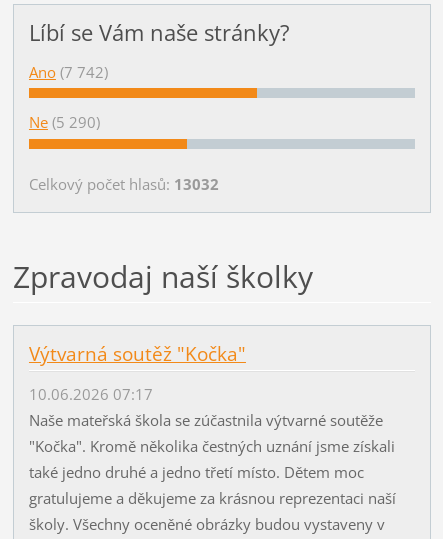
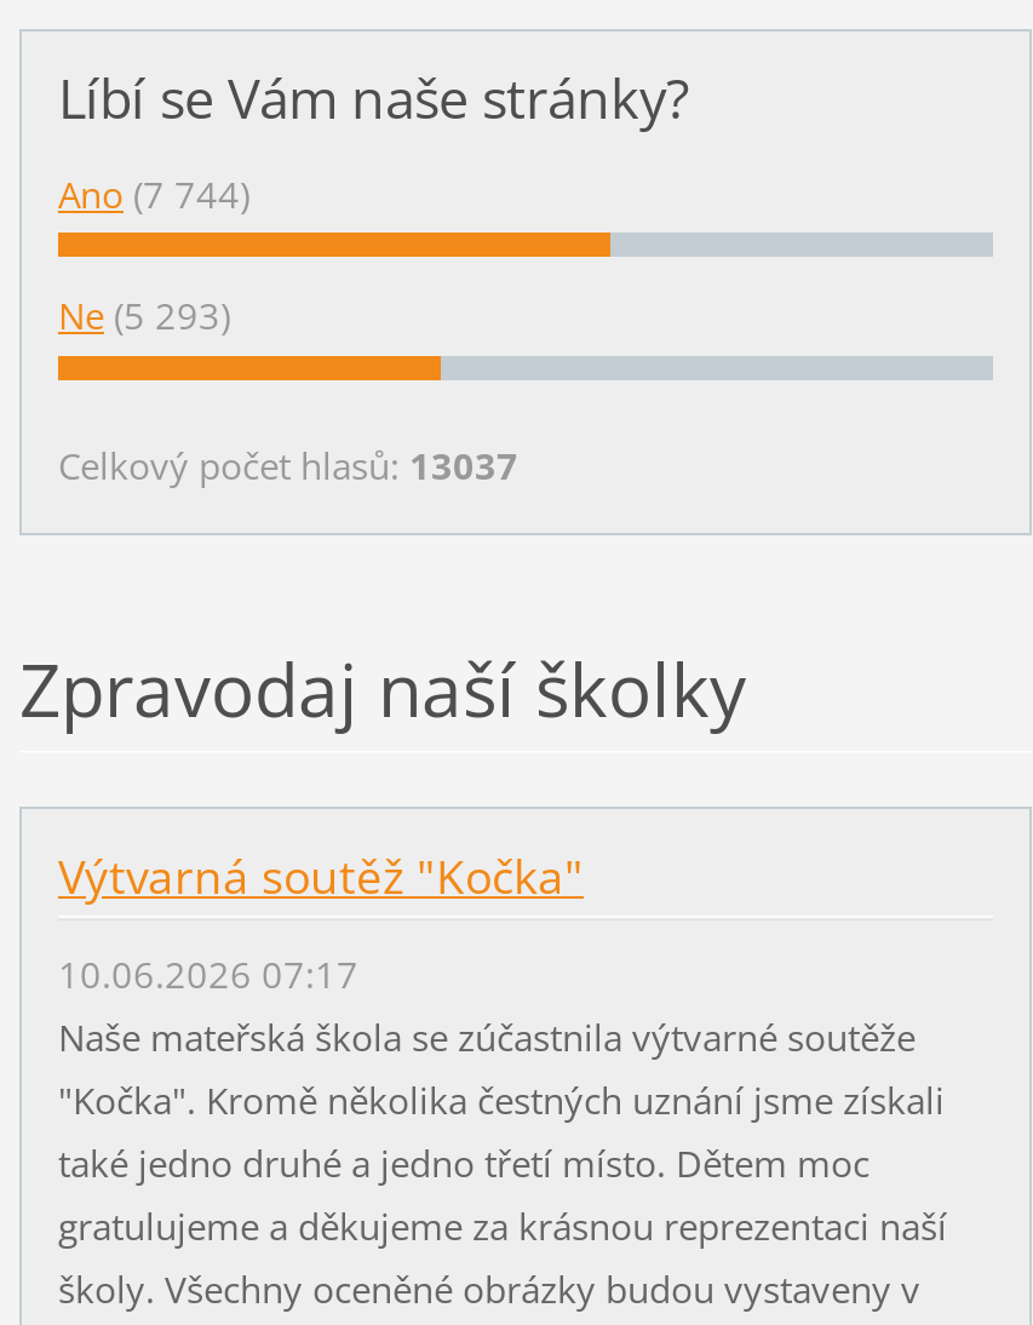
- Ano (7 742)
+ Ano (7 744)

- Ne (5 290)
+ Ne (5 293)

- Celkový počet hlasů: 13032
+ Celkový počet hlasů: 13037
